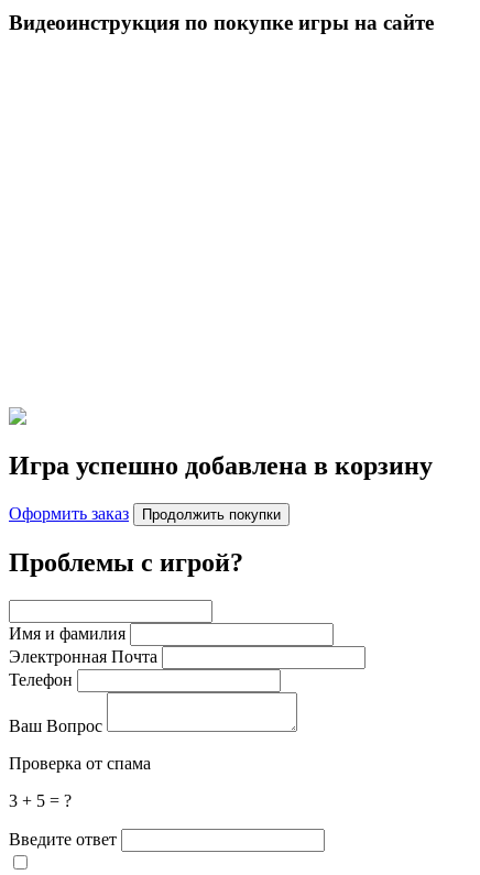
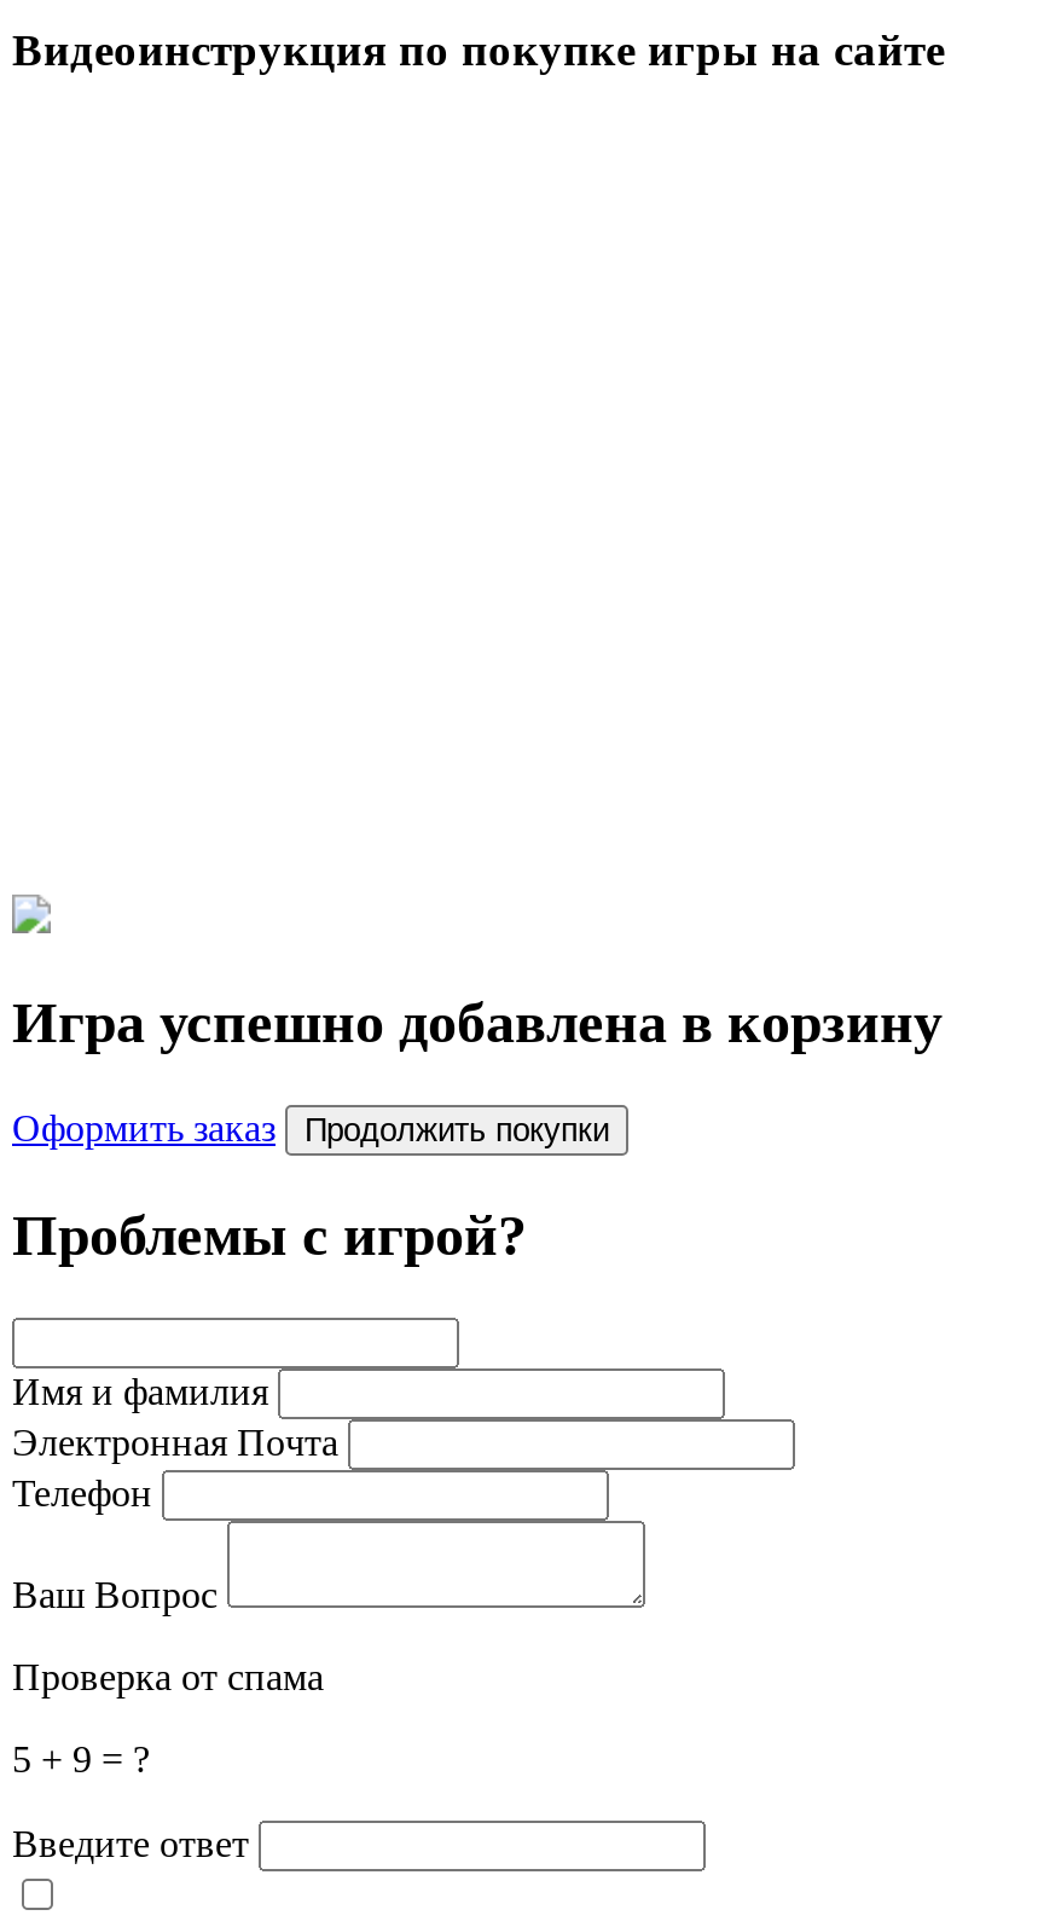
- 3 + 5 = ?
+ 5 + 9 = ?
